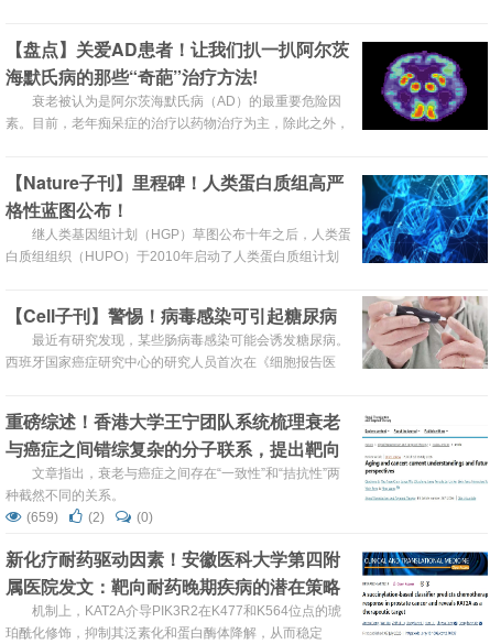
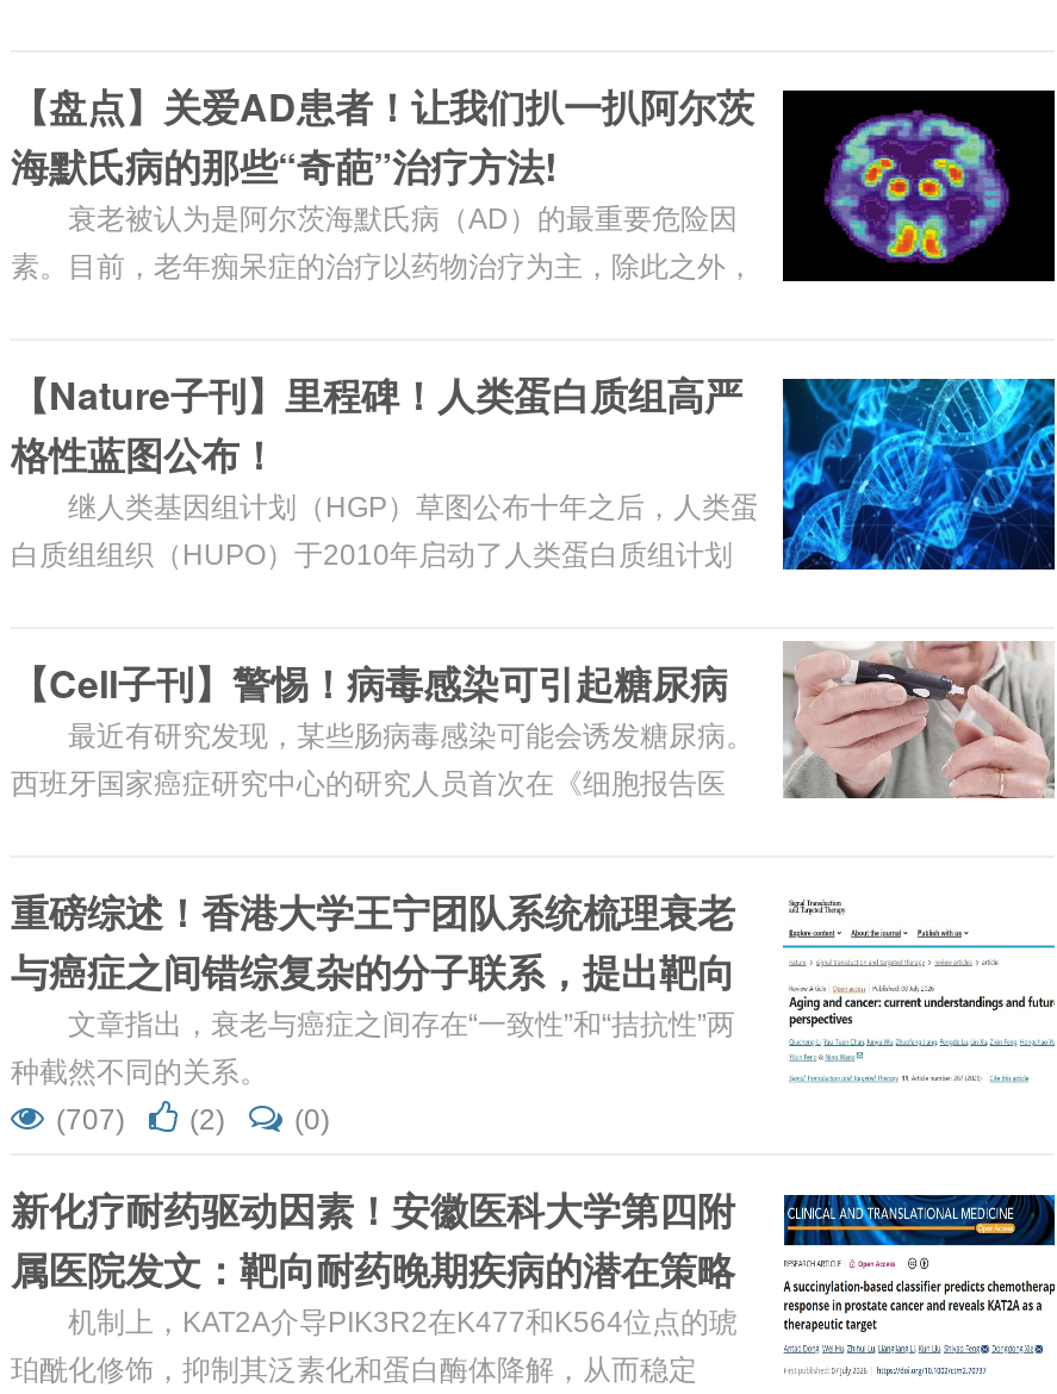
- (659) (2)
+ (707) (2)
